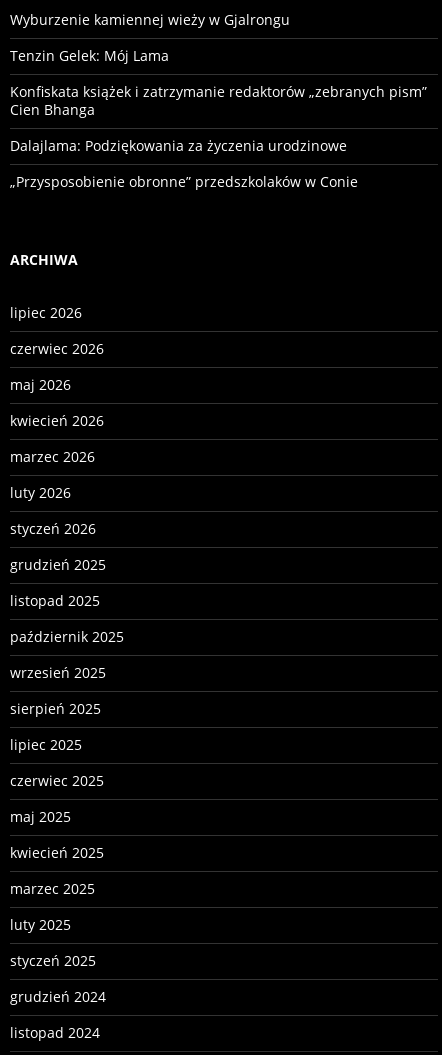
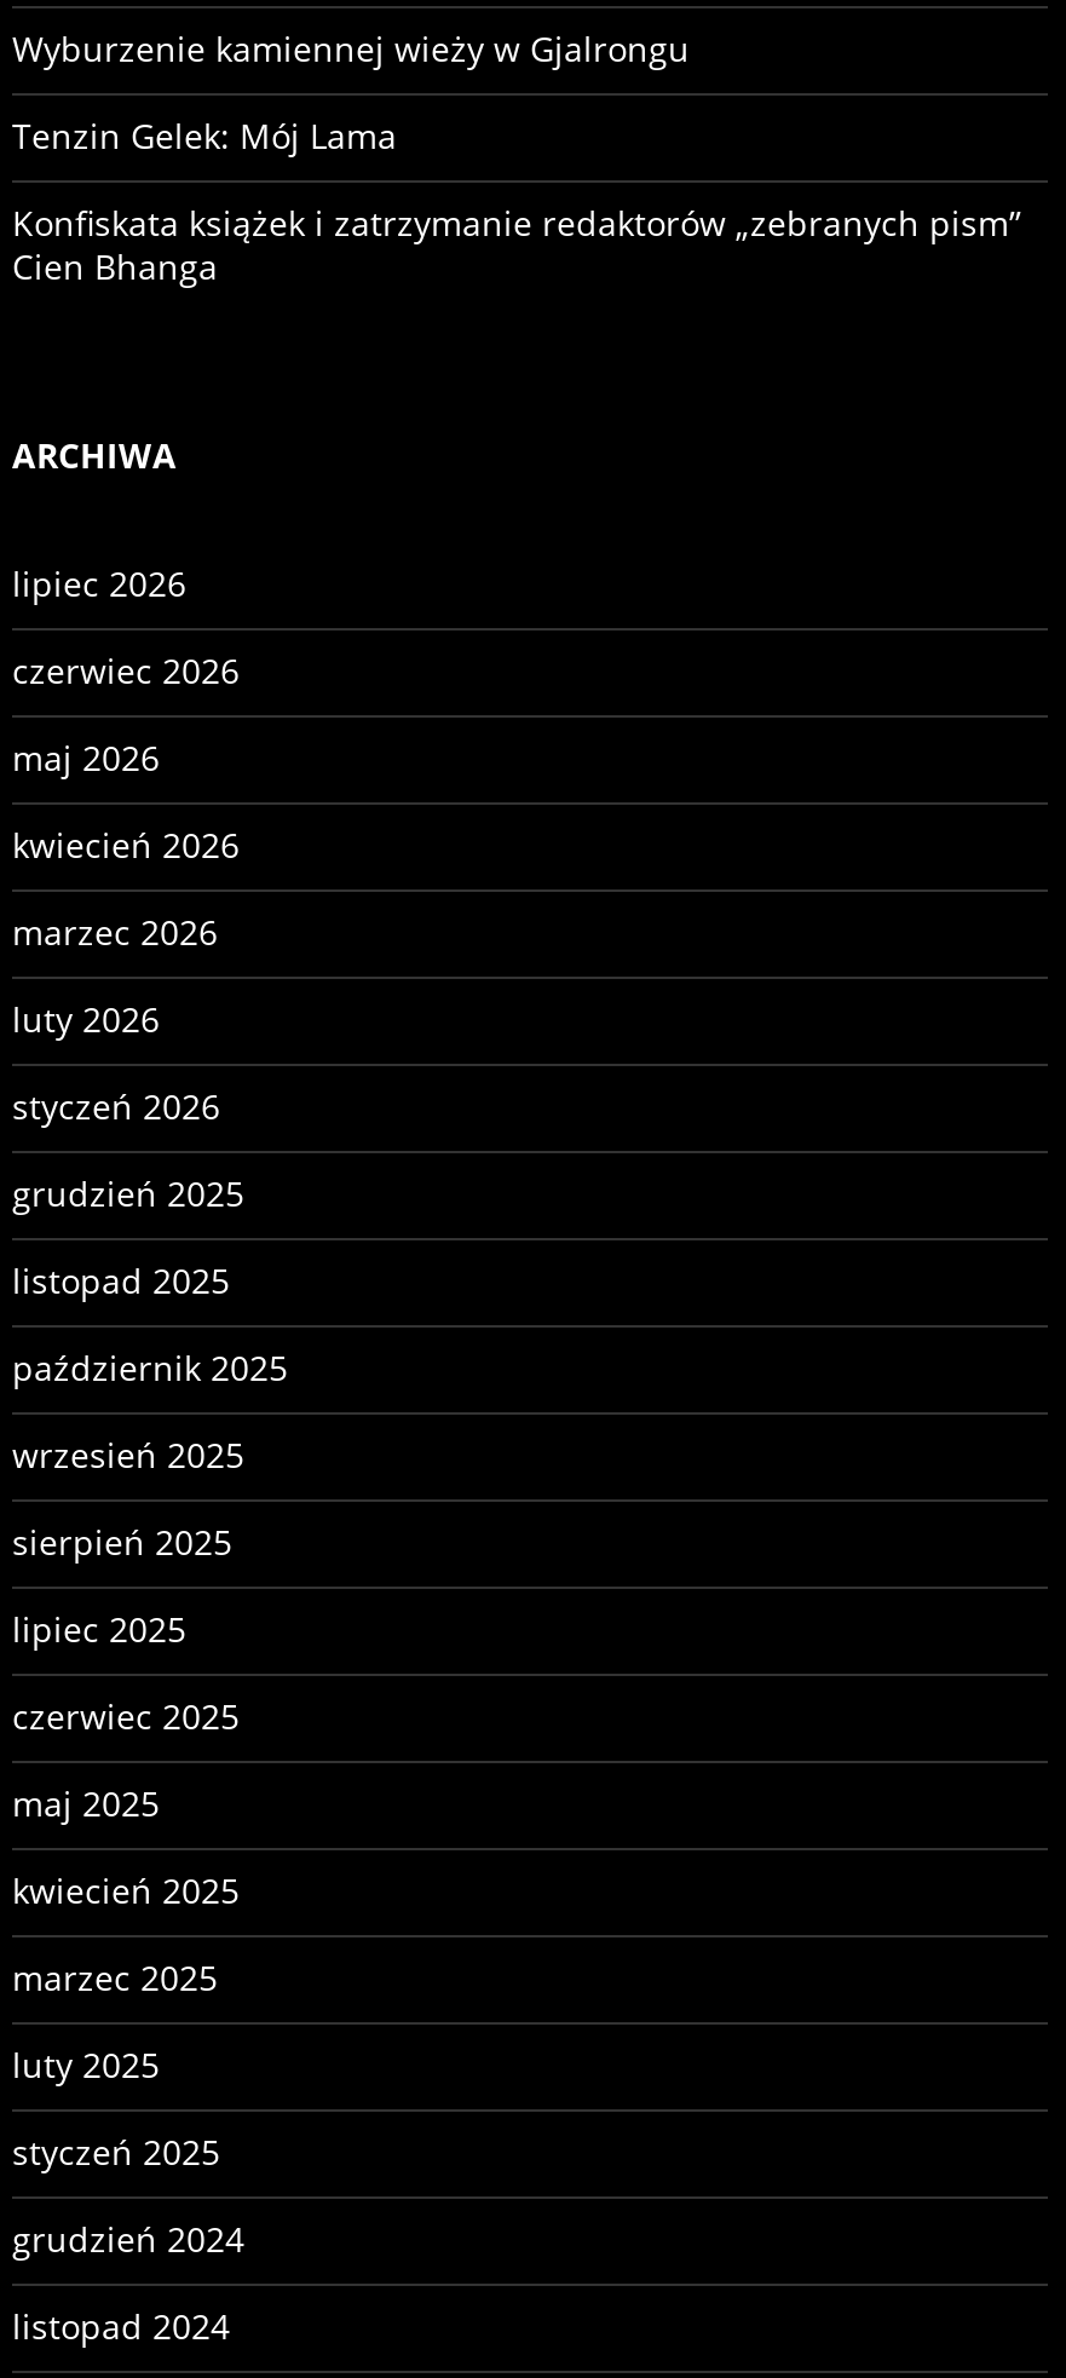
- Dalajlama: Podziękowania za życzenia urodzinowe
- „Przysposobienie obronne” przedszkolaków w Conie
